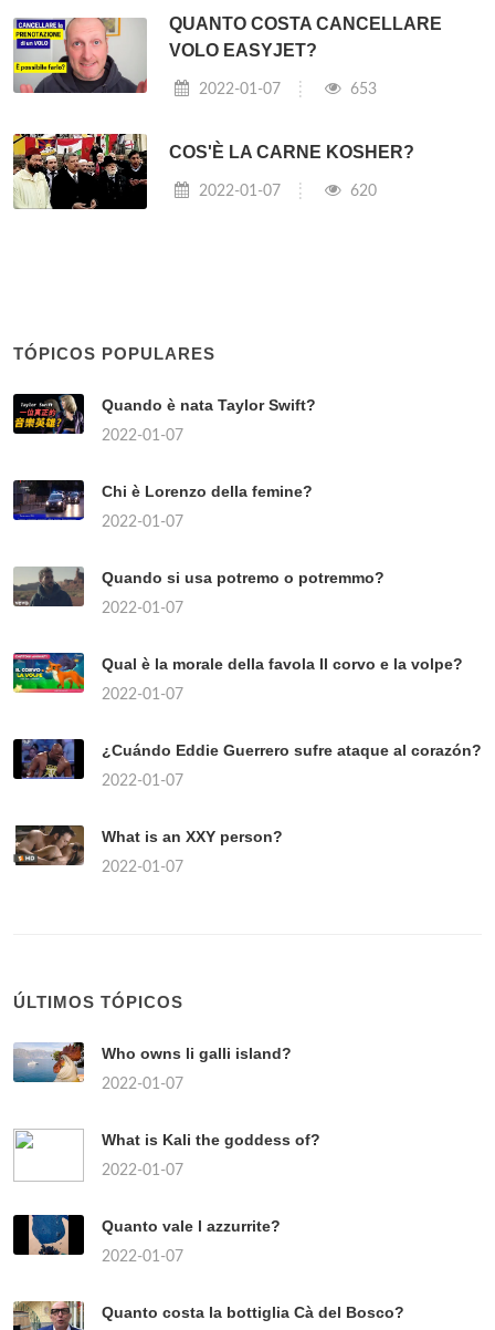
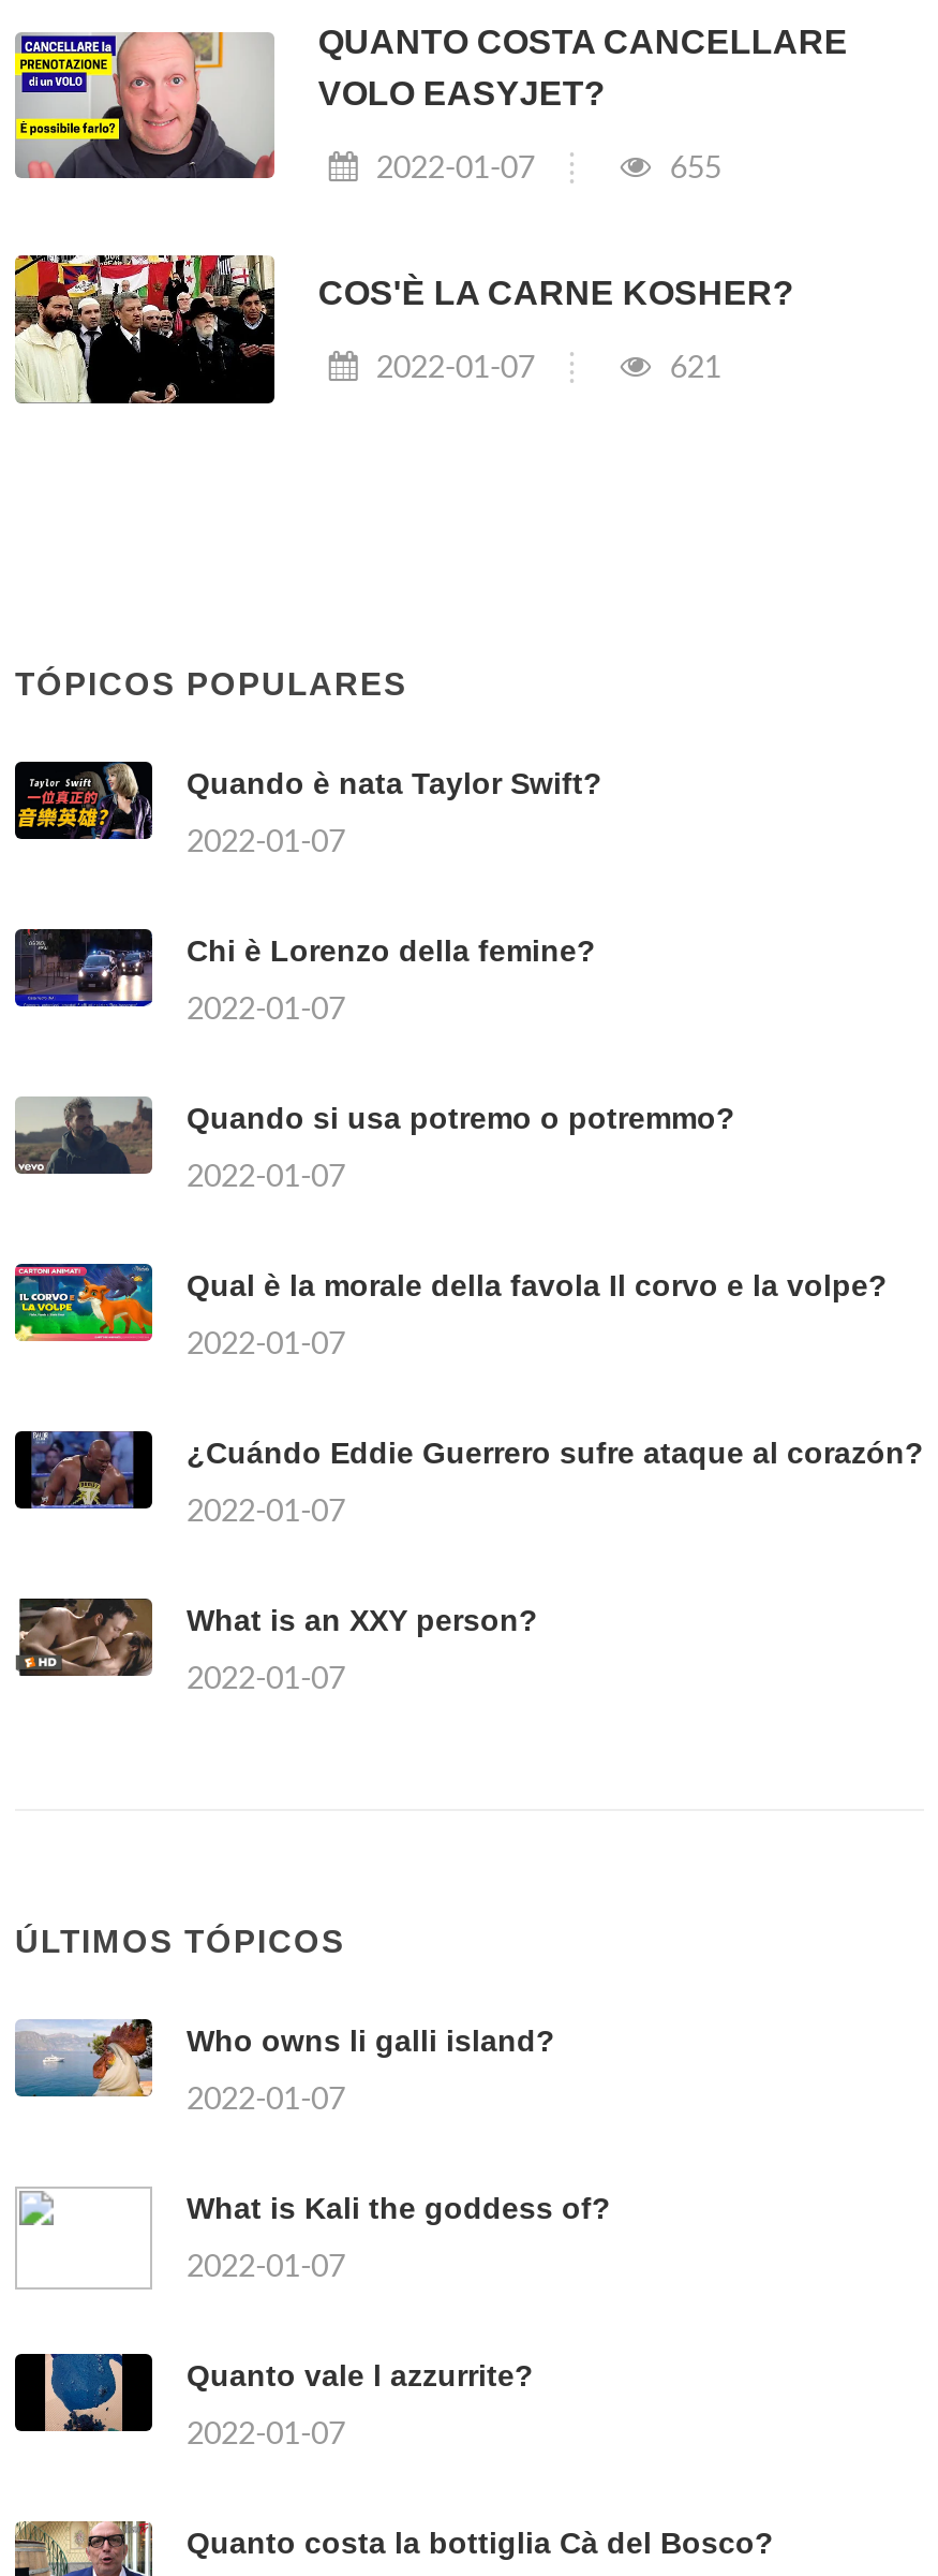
- 653
+ 655

- 620
+ 621
